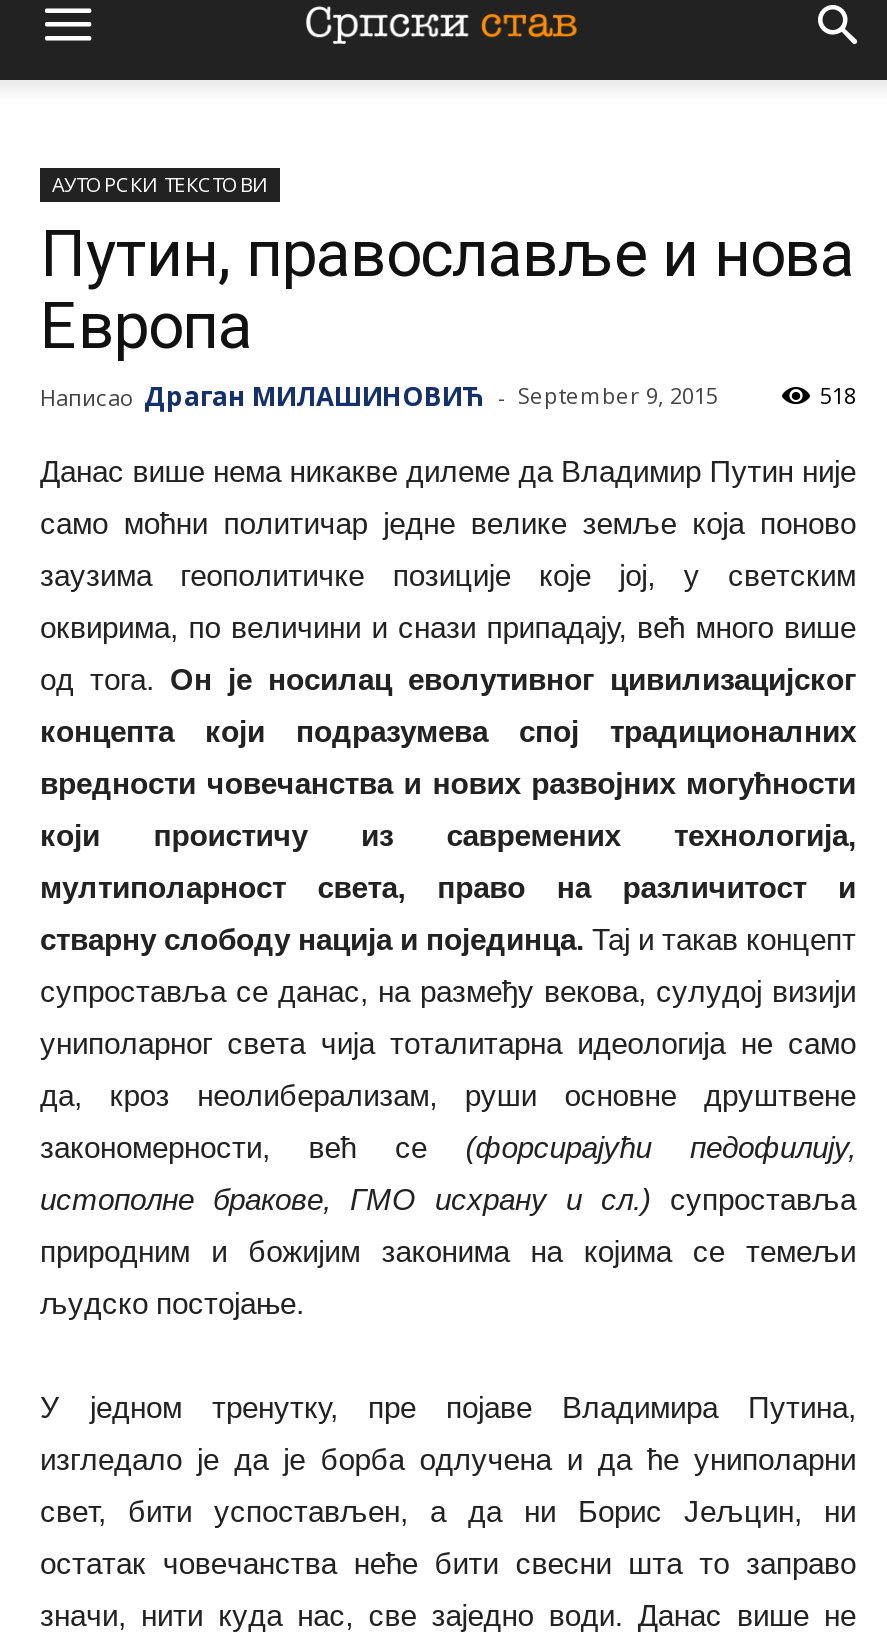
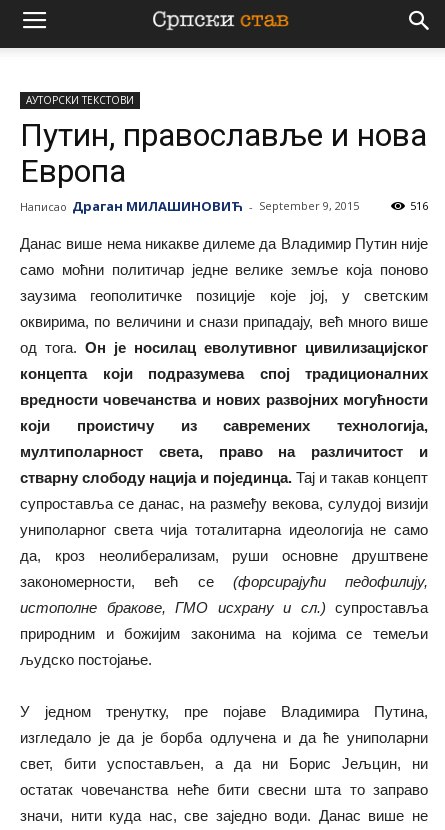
- 518
+ 516
